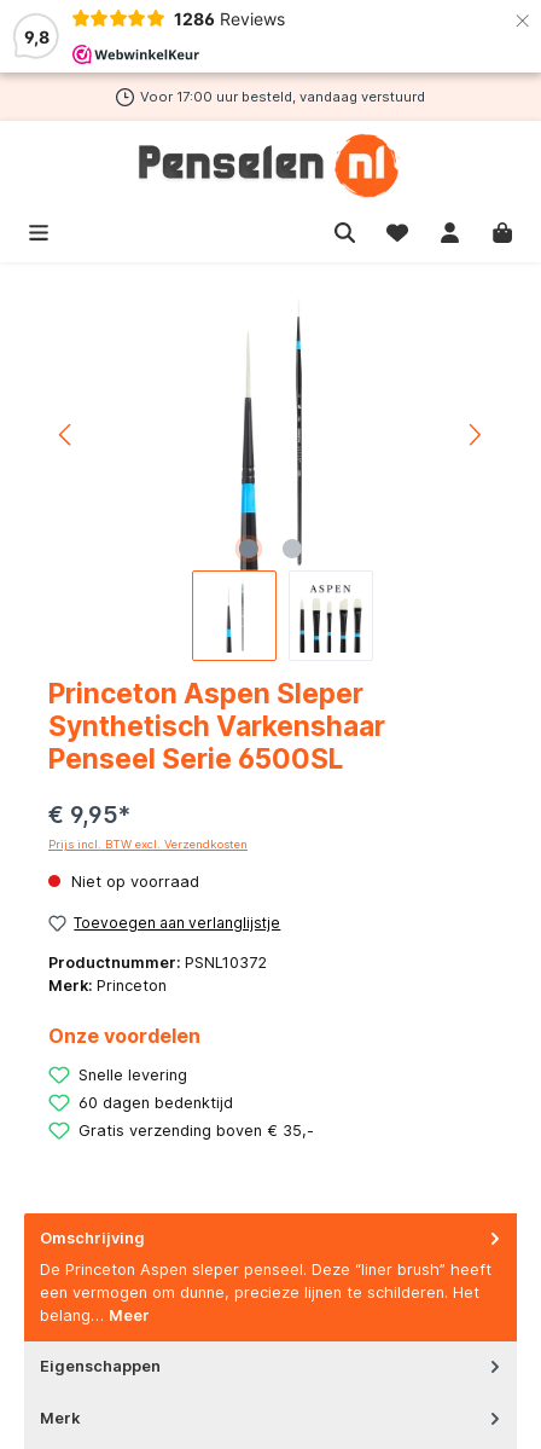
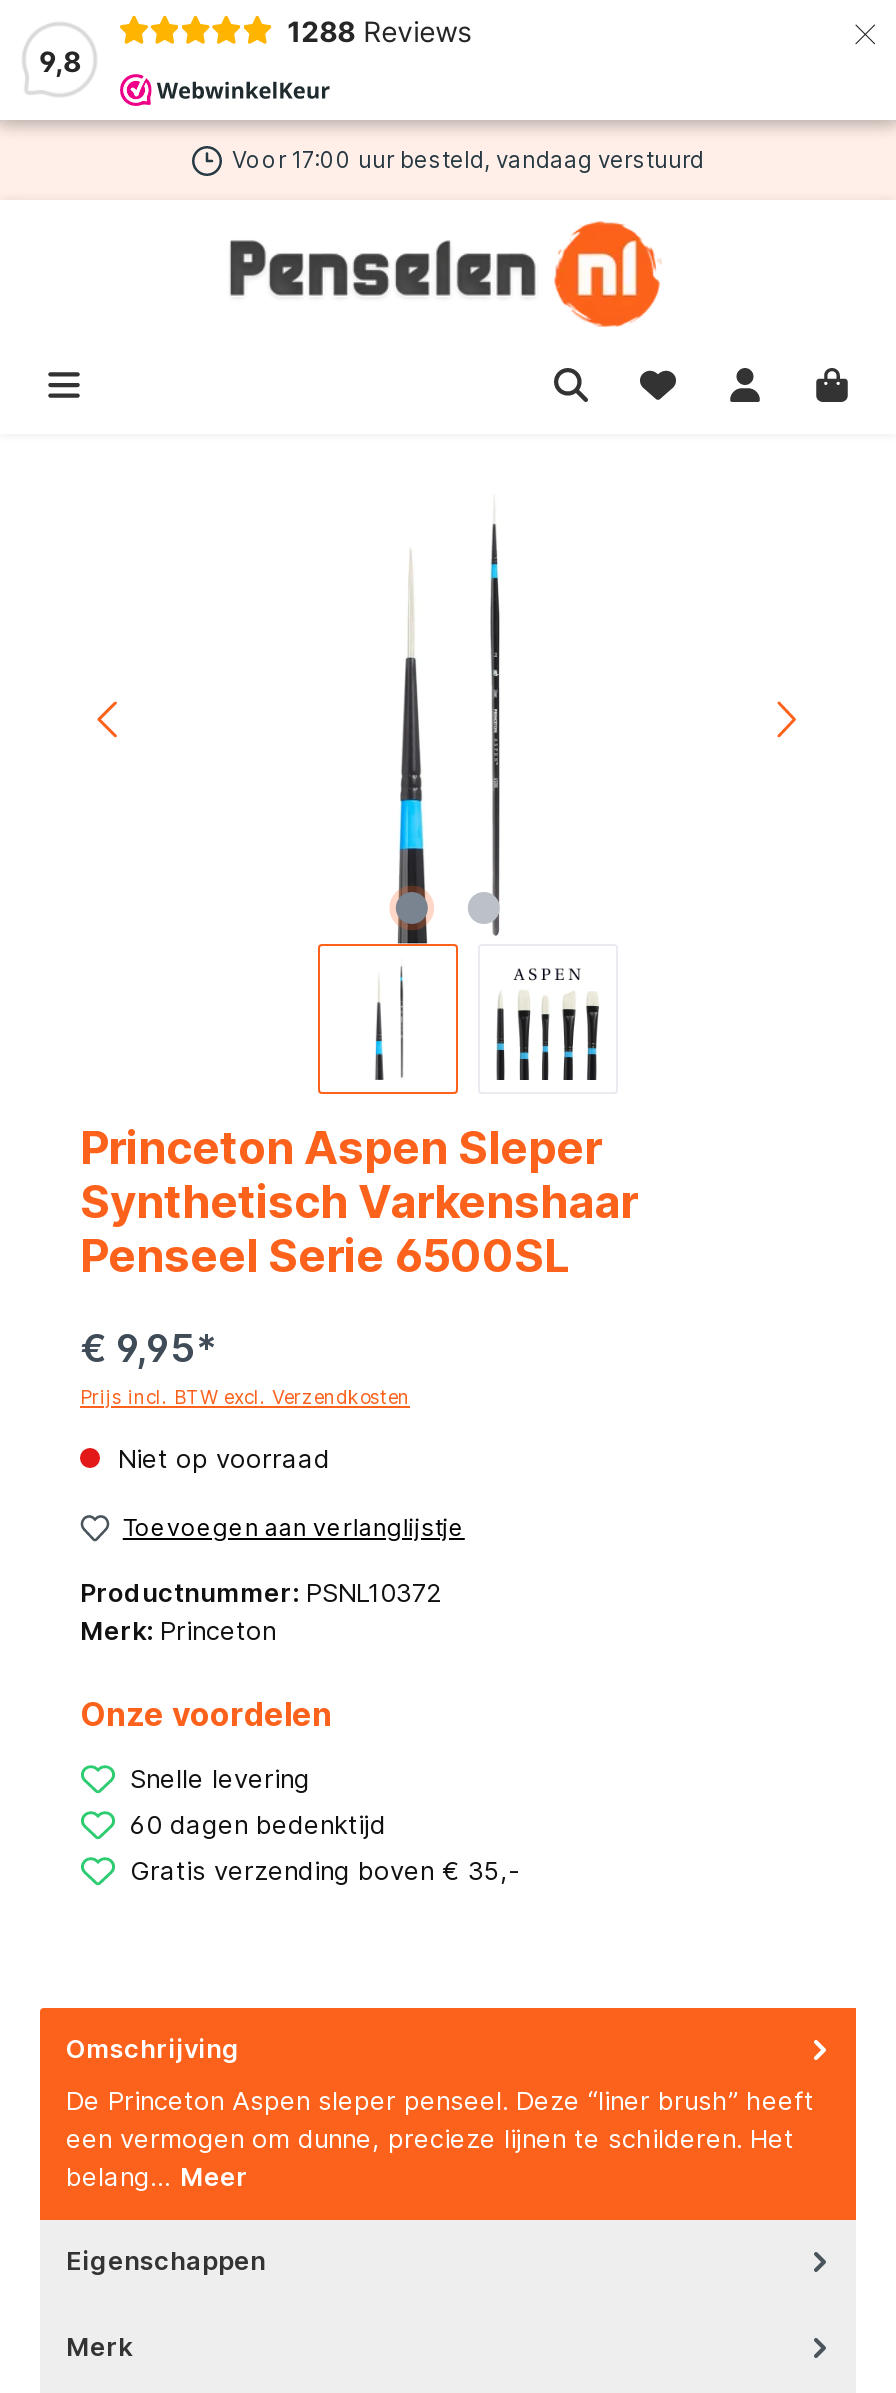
- 1286 Reviews
+ 1288 Reviews
